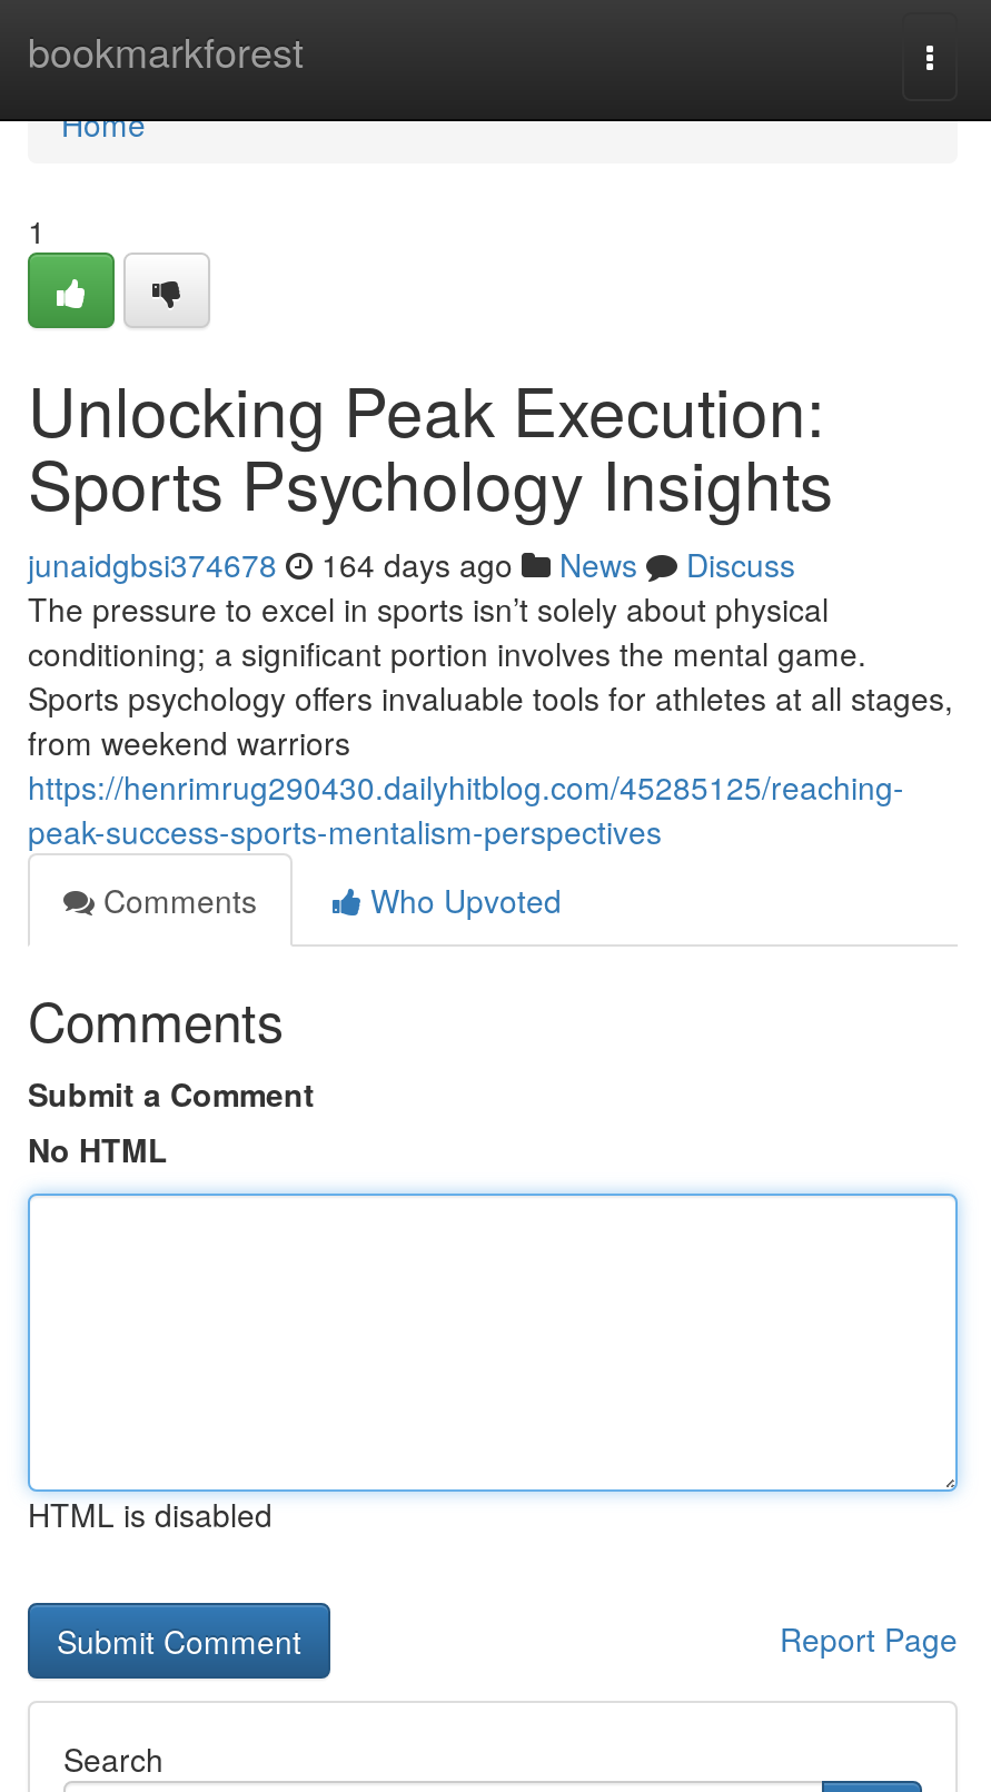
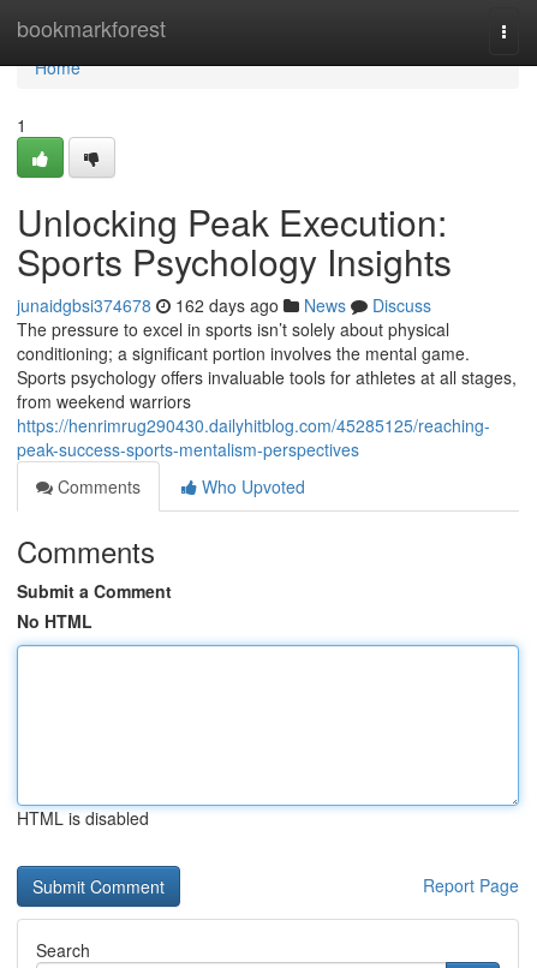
- junaidgbsi374678 164 days ago News Discuss
+ junaidgbsi374678 162 days ago News Discuss
